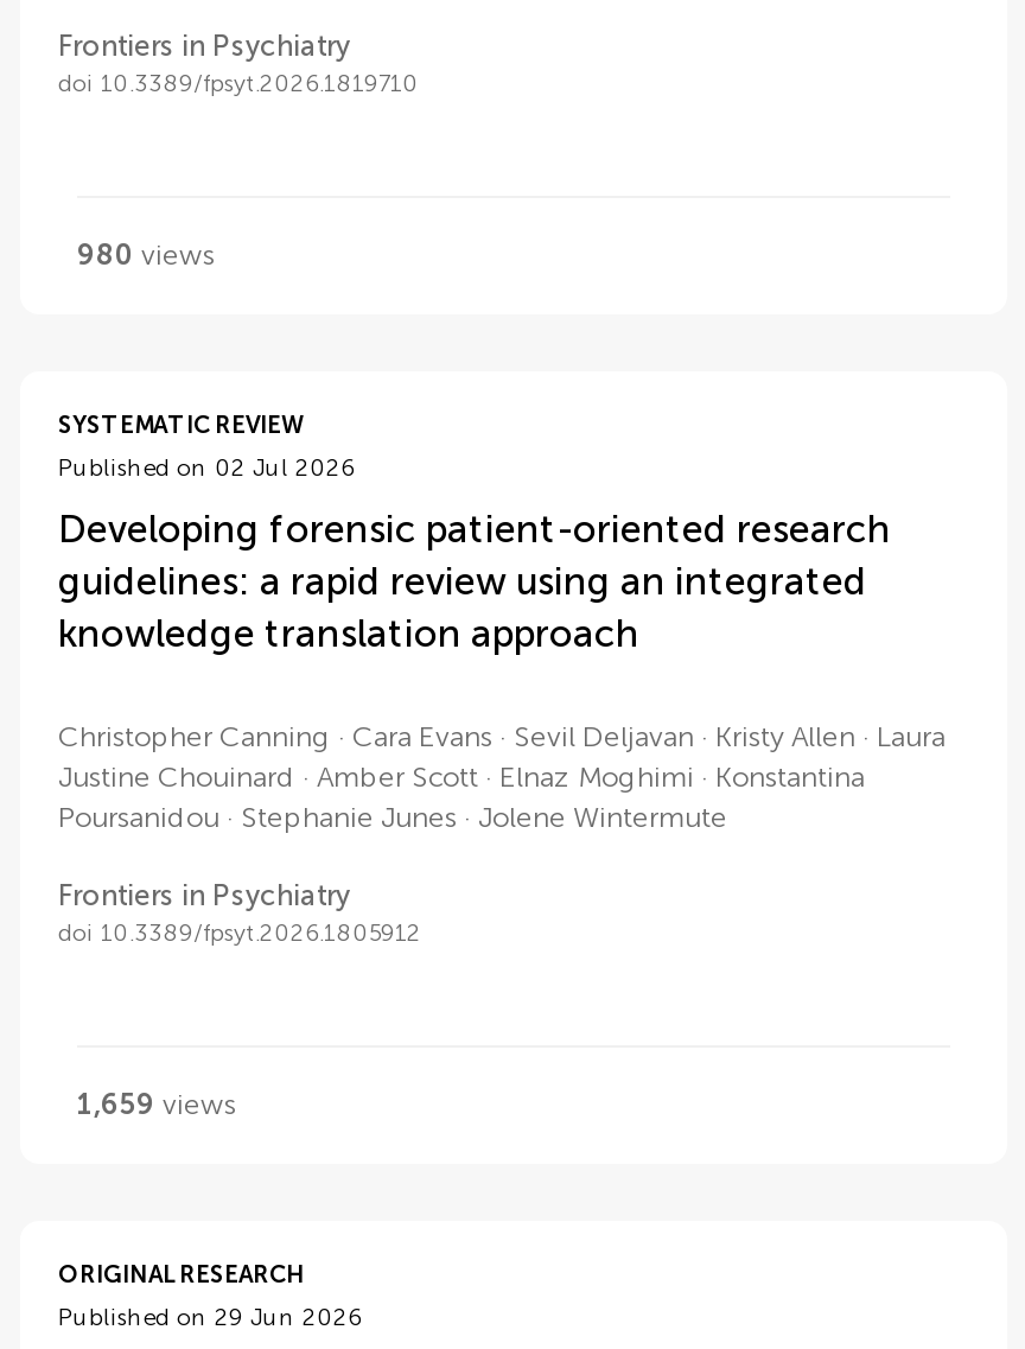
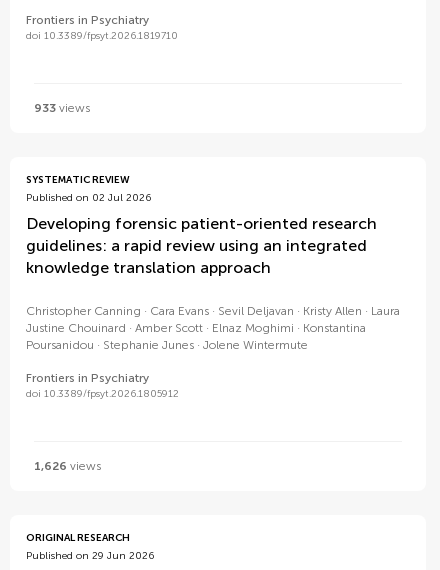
- 980 views
+ 933 views

- 1,659 views
+ 1,626 views
